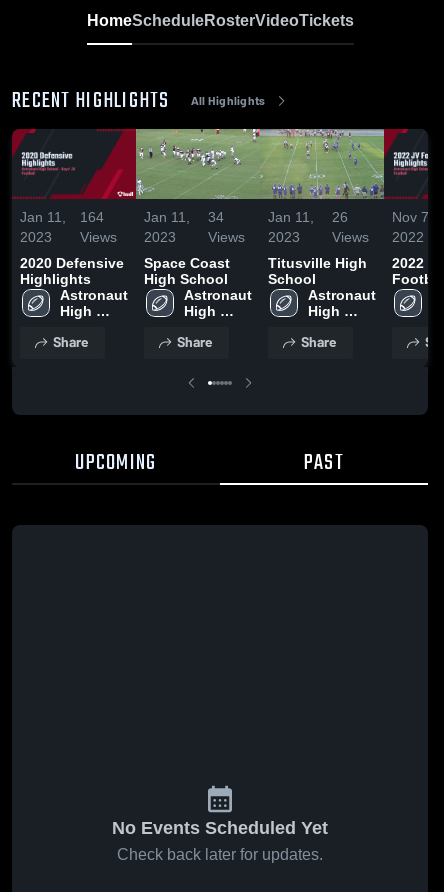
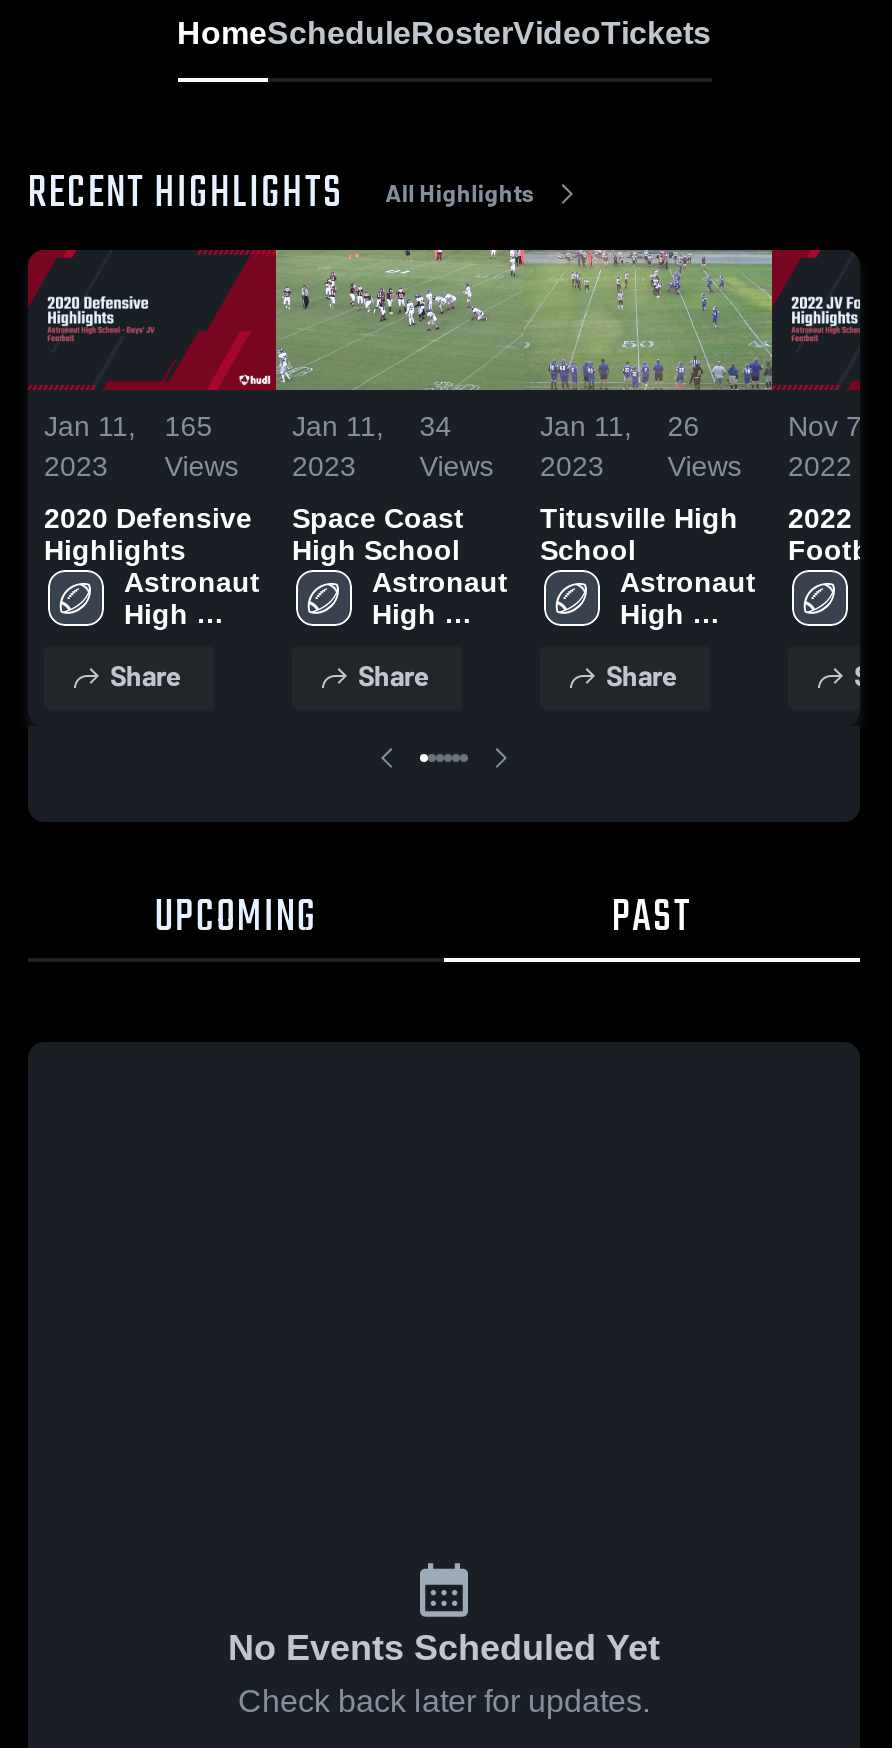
- Jan 11, 164
+ Jan 11, 165
